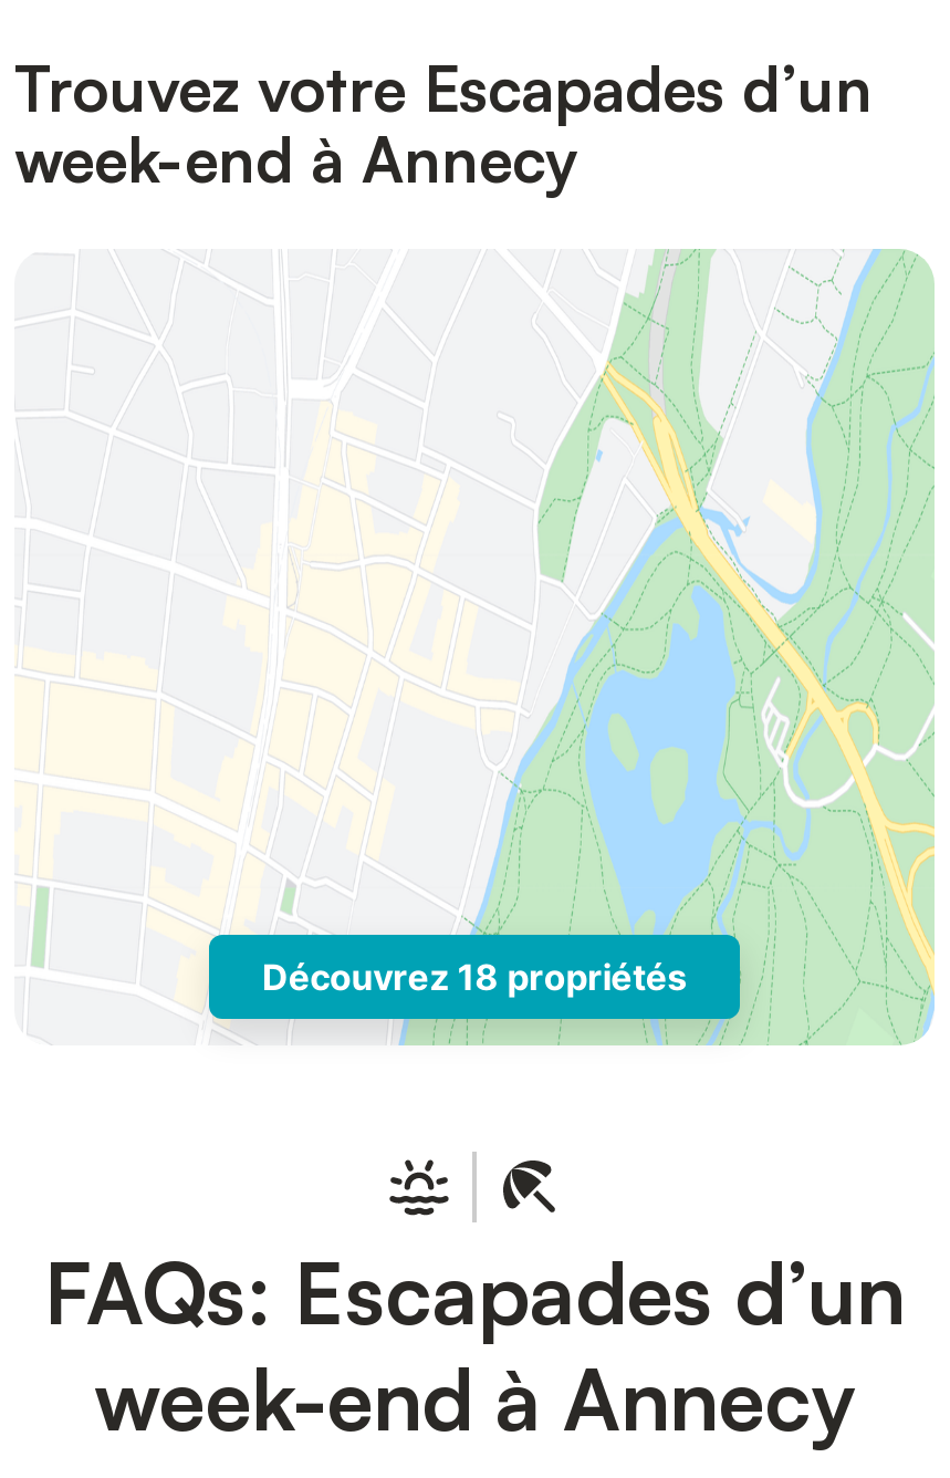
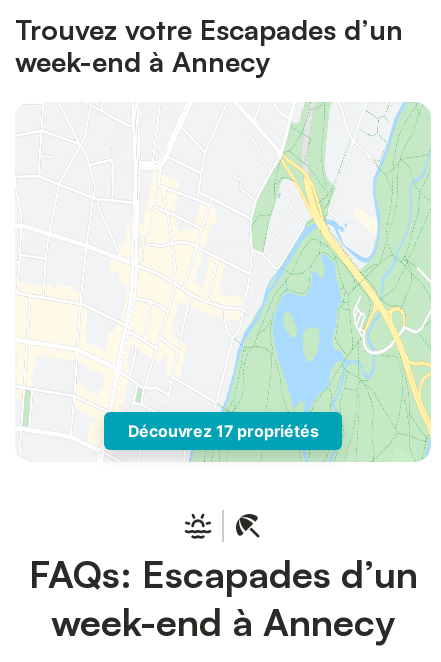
- Découvrez 18 propriétés
+ Découvrez 17 propriétés
